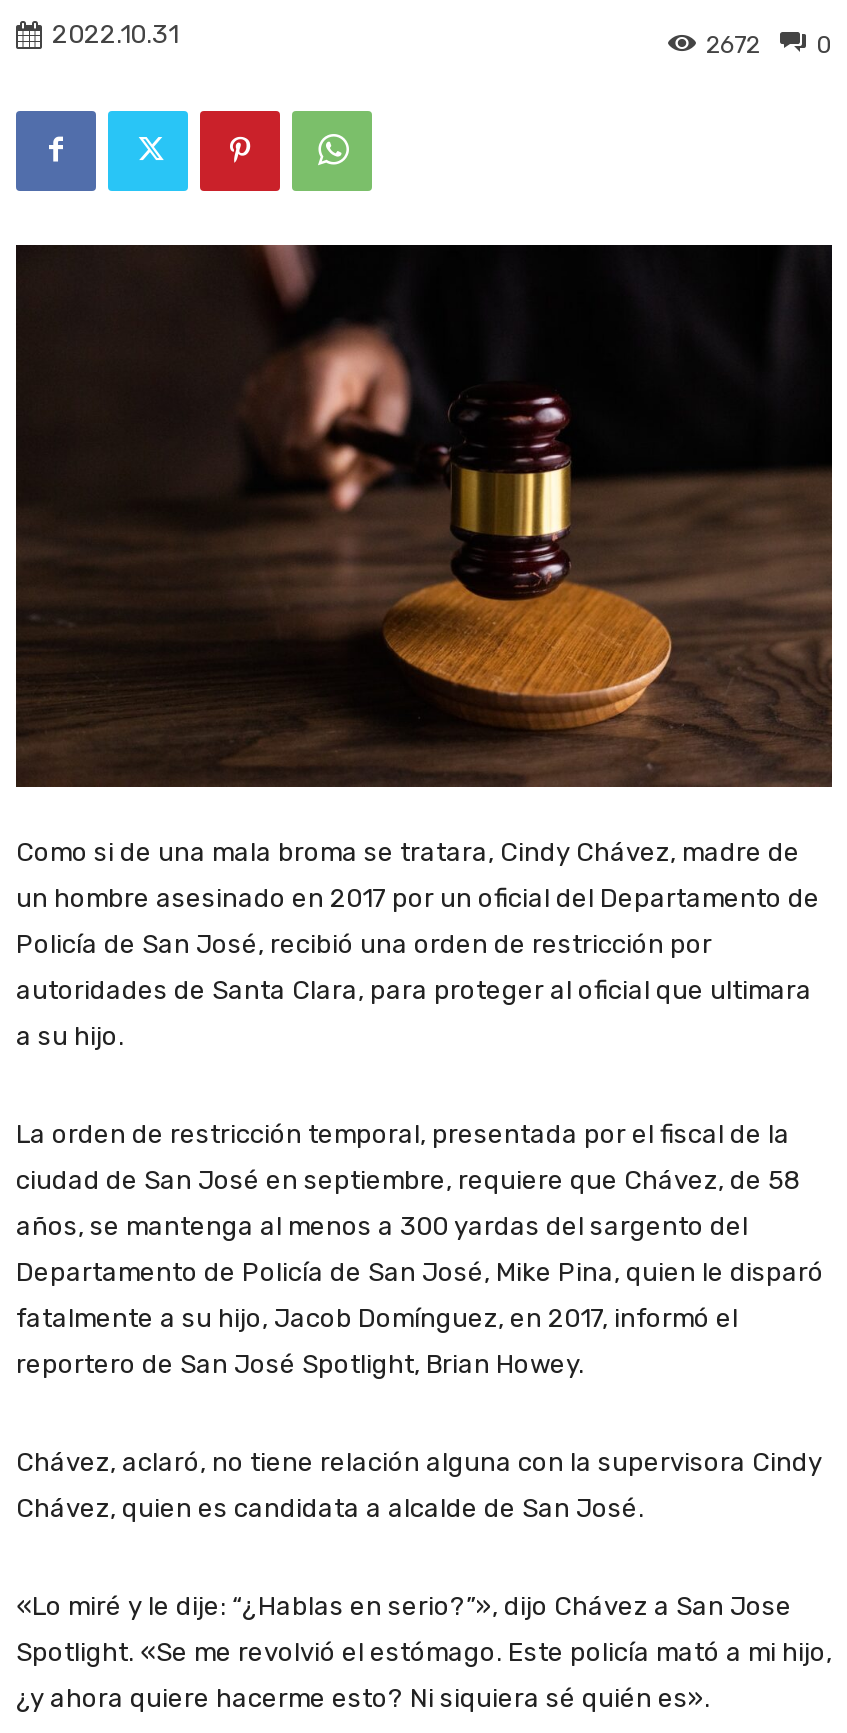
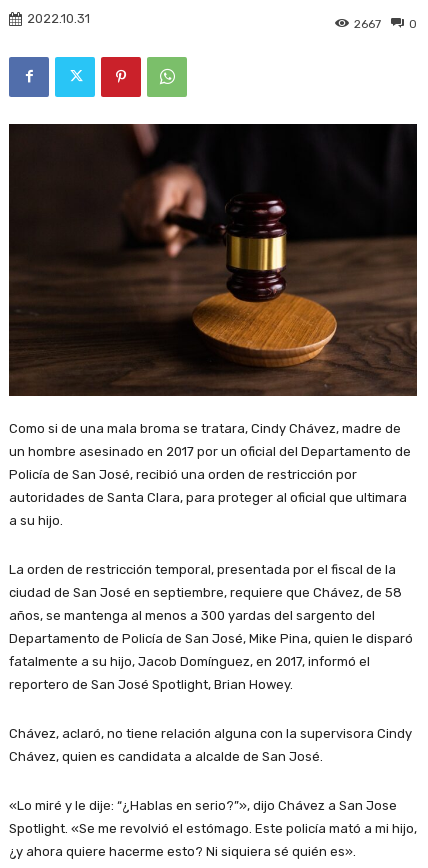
- 2672 0
+ 2667 0
